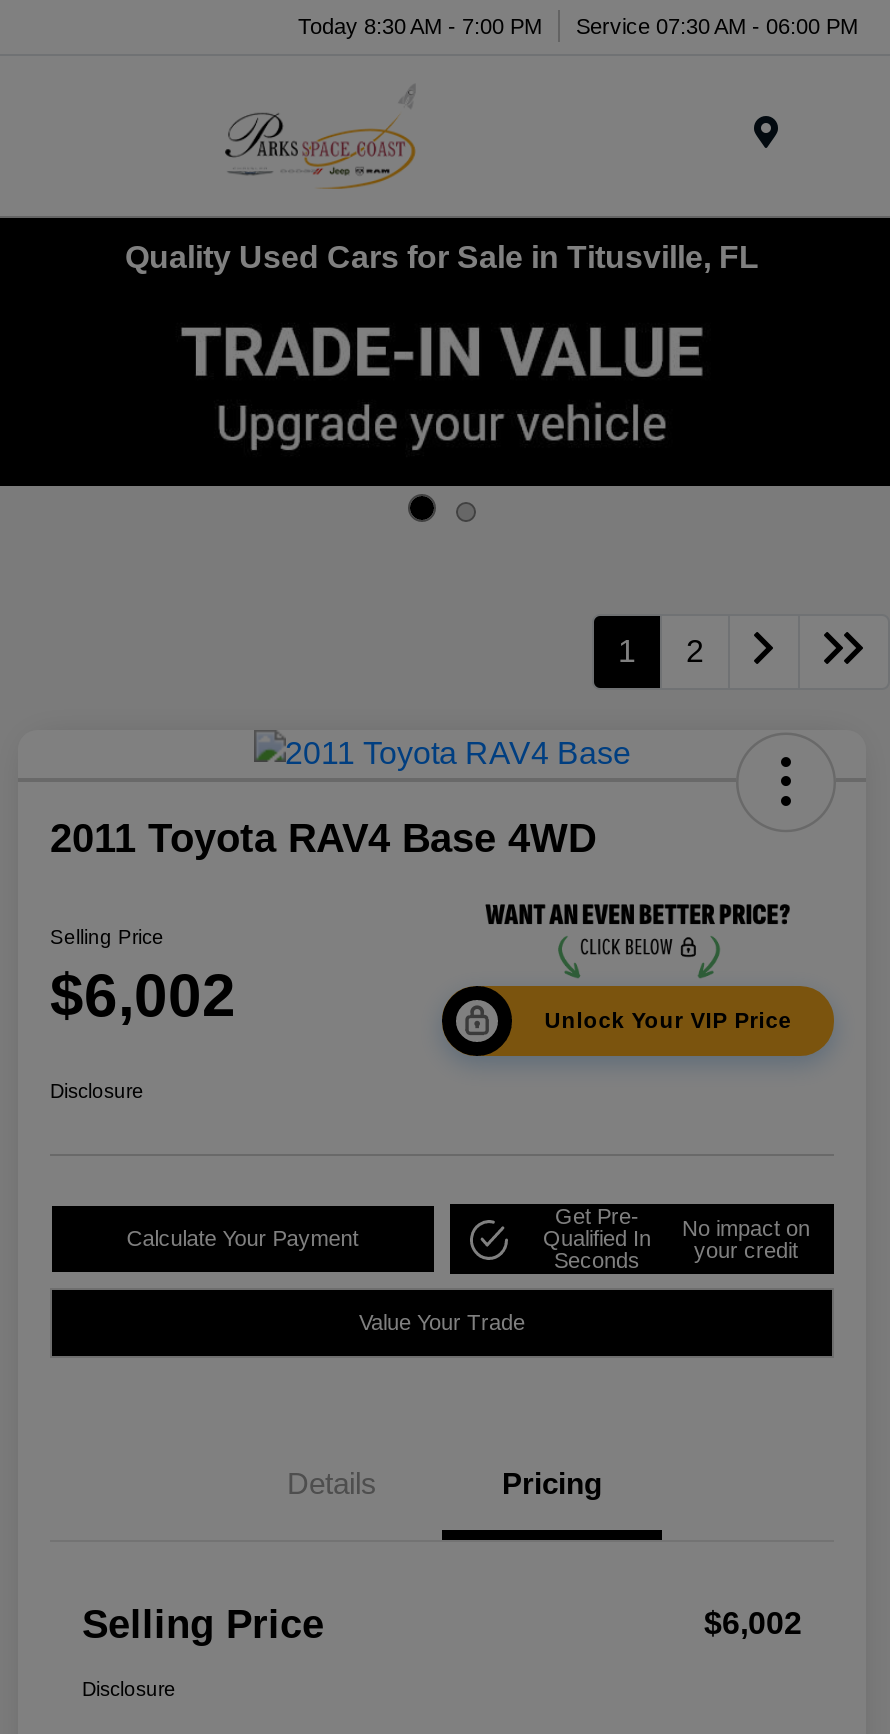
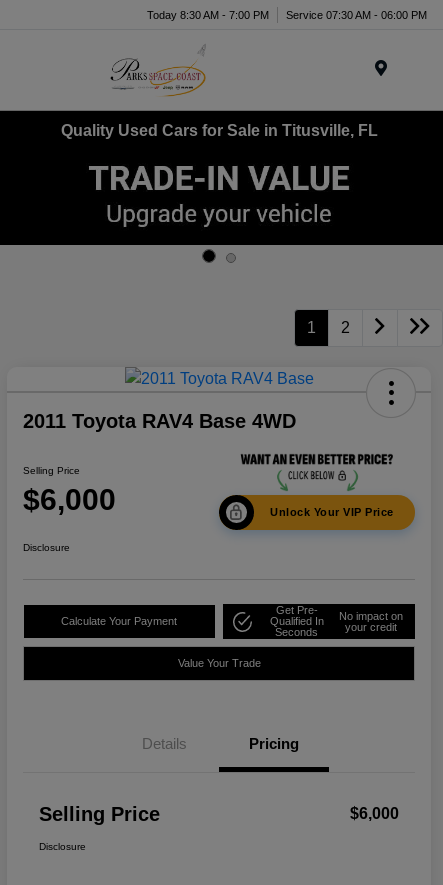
- $6,002
+ $6,000

- $6,002
+ $6,000
